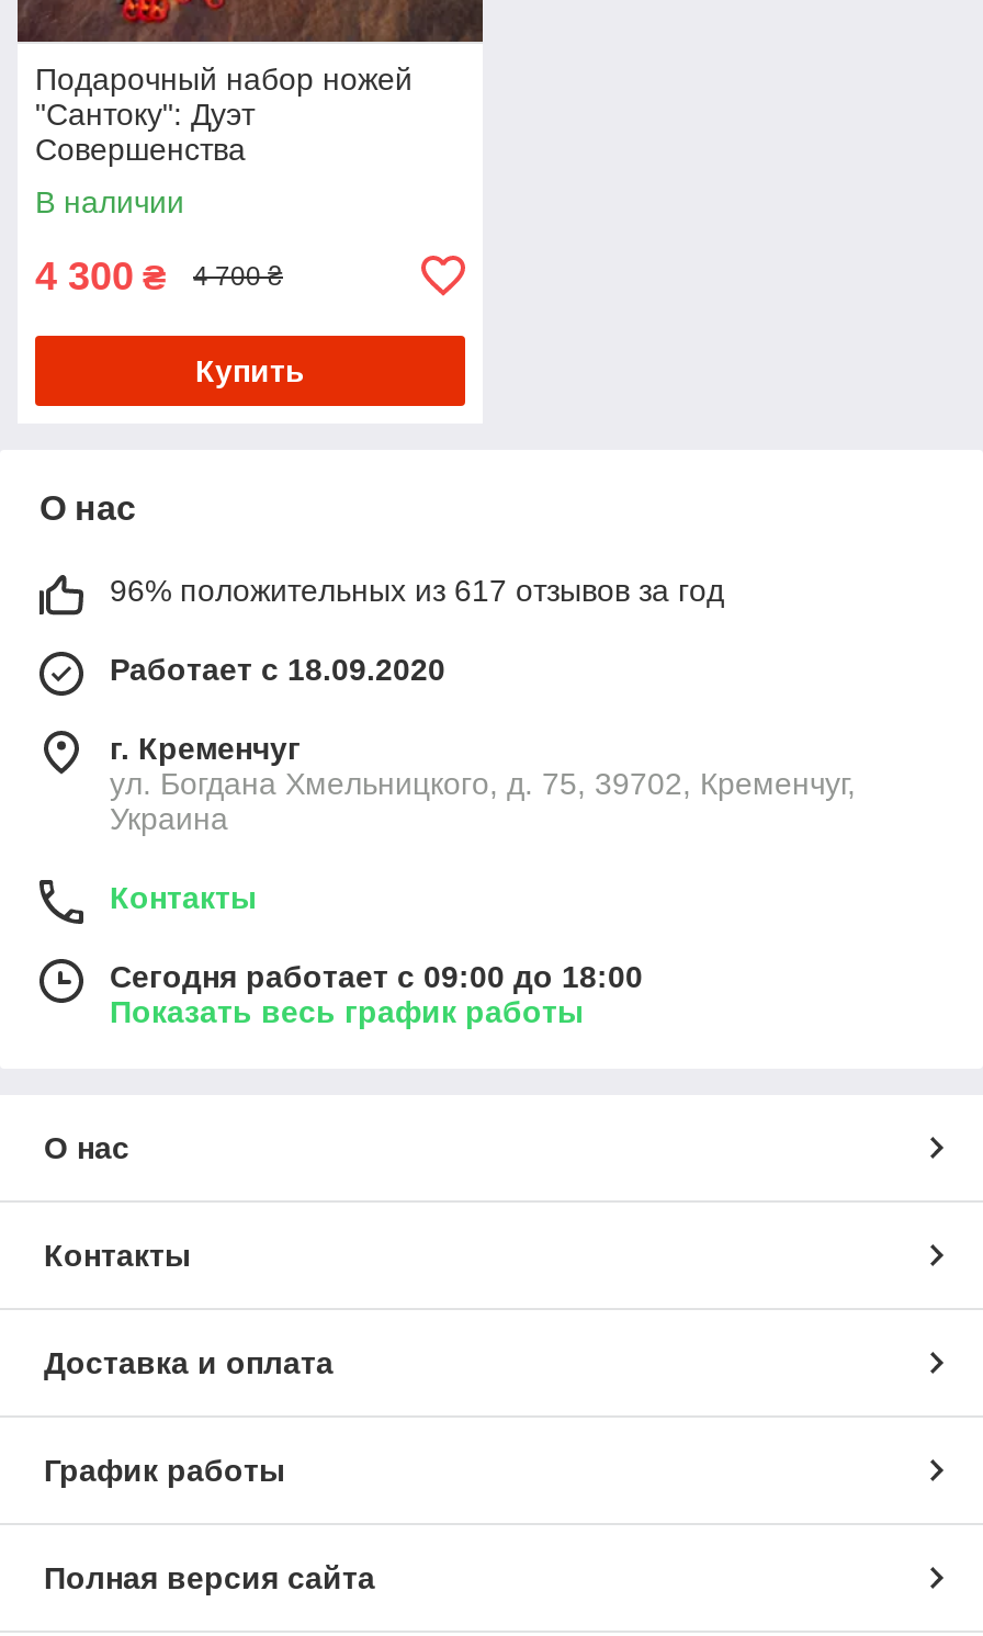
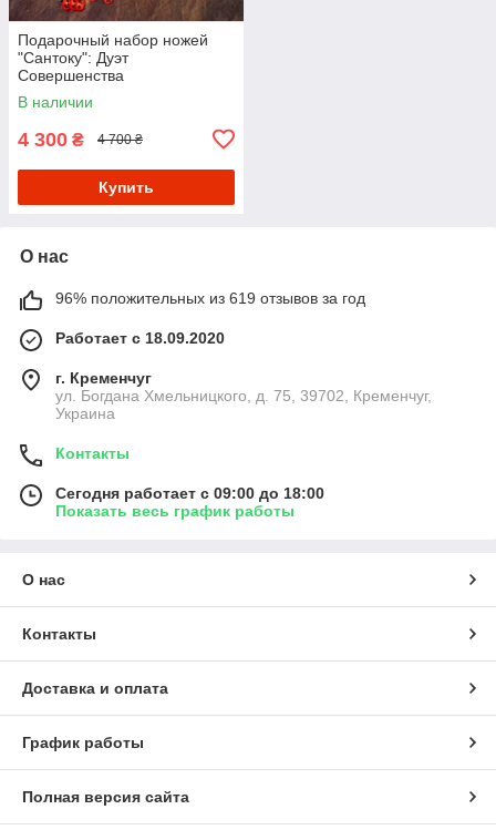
- 96% положительных из 617 отзывов за год
+ 96% положительных из 619 отзывов за год
